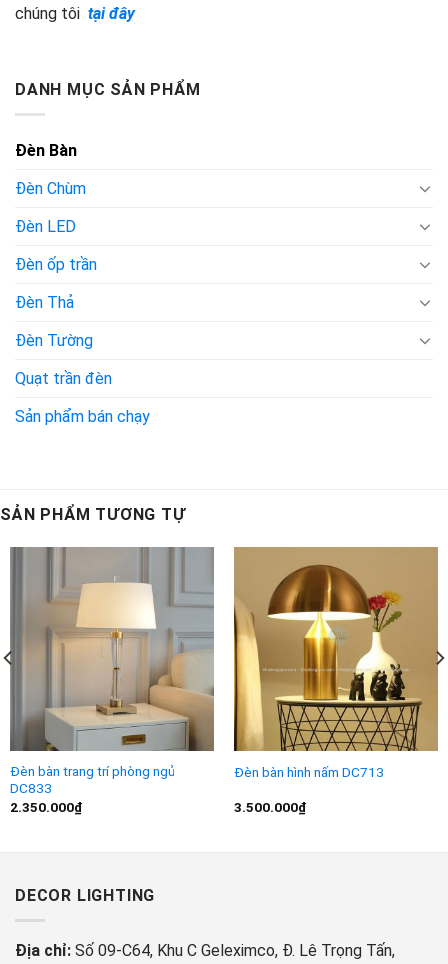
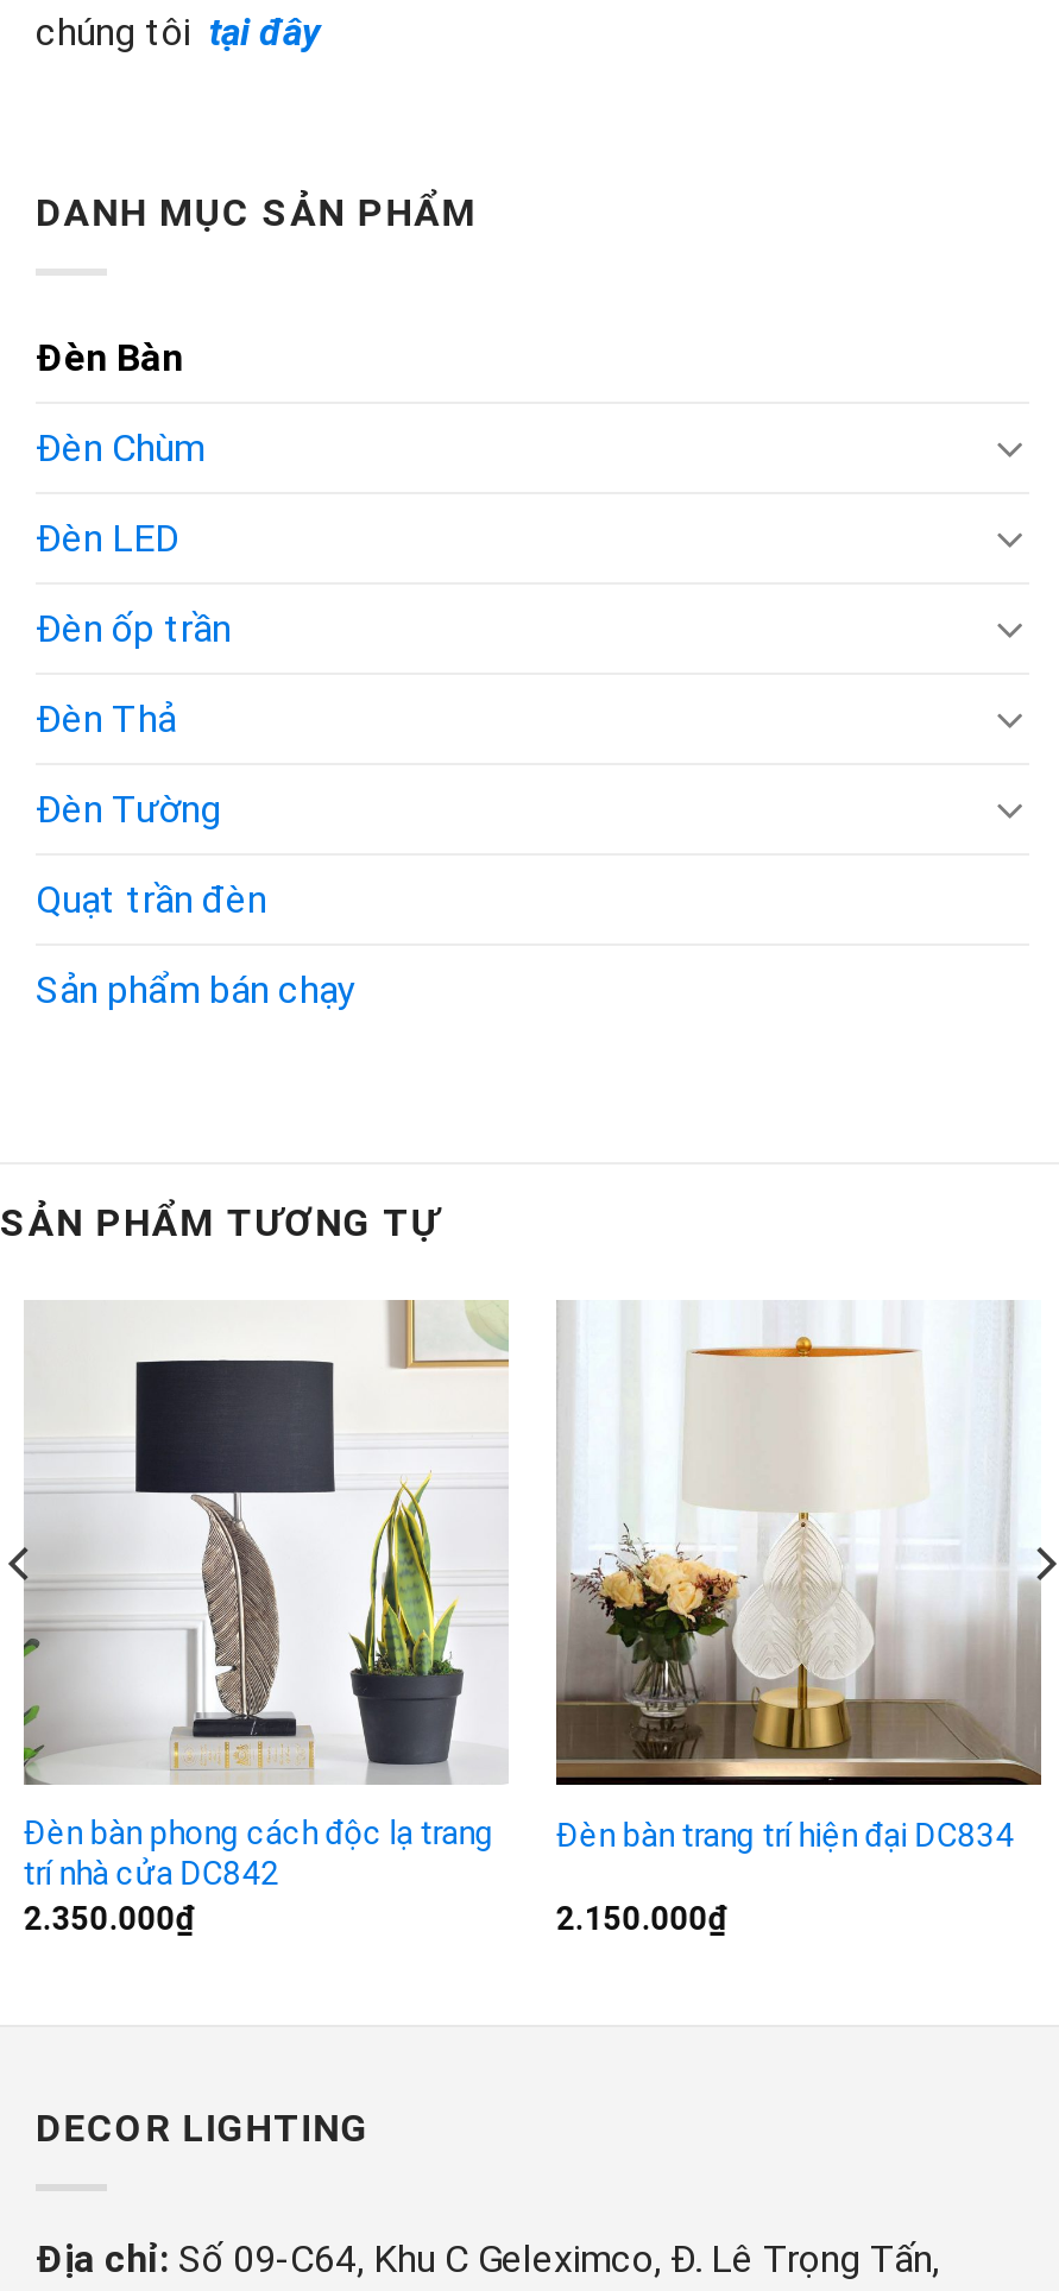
- [image]
- Đèn bàn trang trí phòng ngủ
- DC833
+ [image]
+ Đèn bàn phong cách độc lạ trang
+ trí nhà cửa DC842

- [image]
- Đèn bàn hình nấm DC713
+ [image]
+ Đèn bàn trang trí hiện đại DC834

- 3.500.000₫
+ 2.150.000₫
